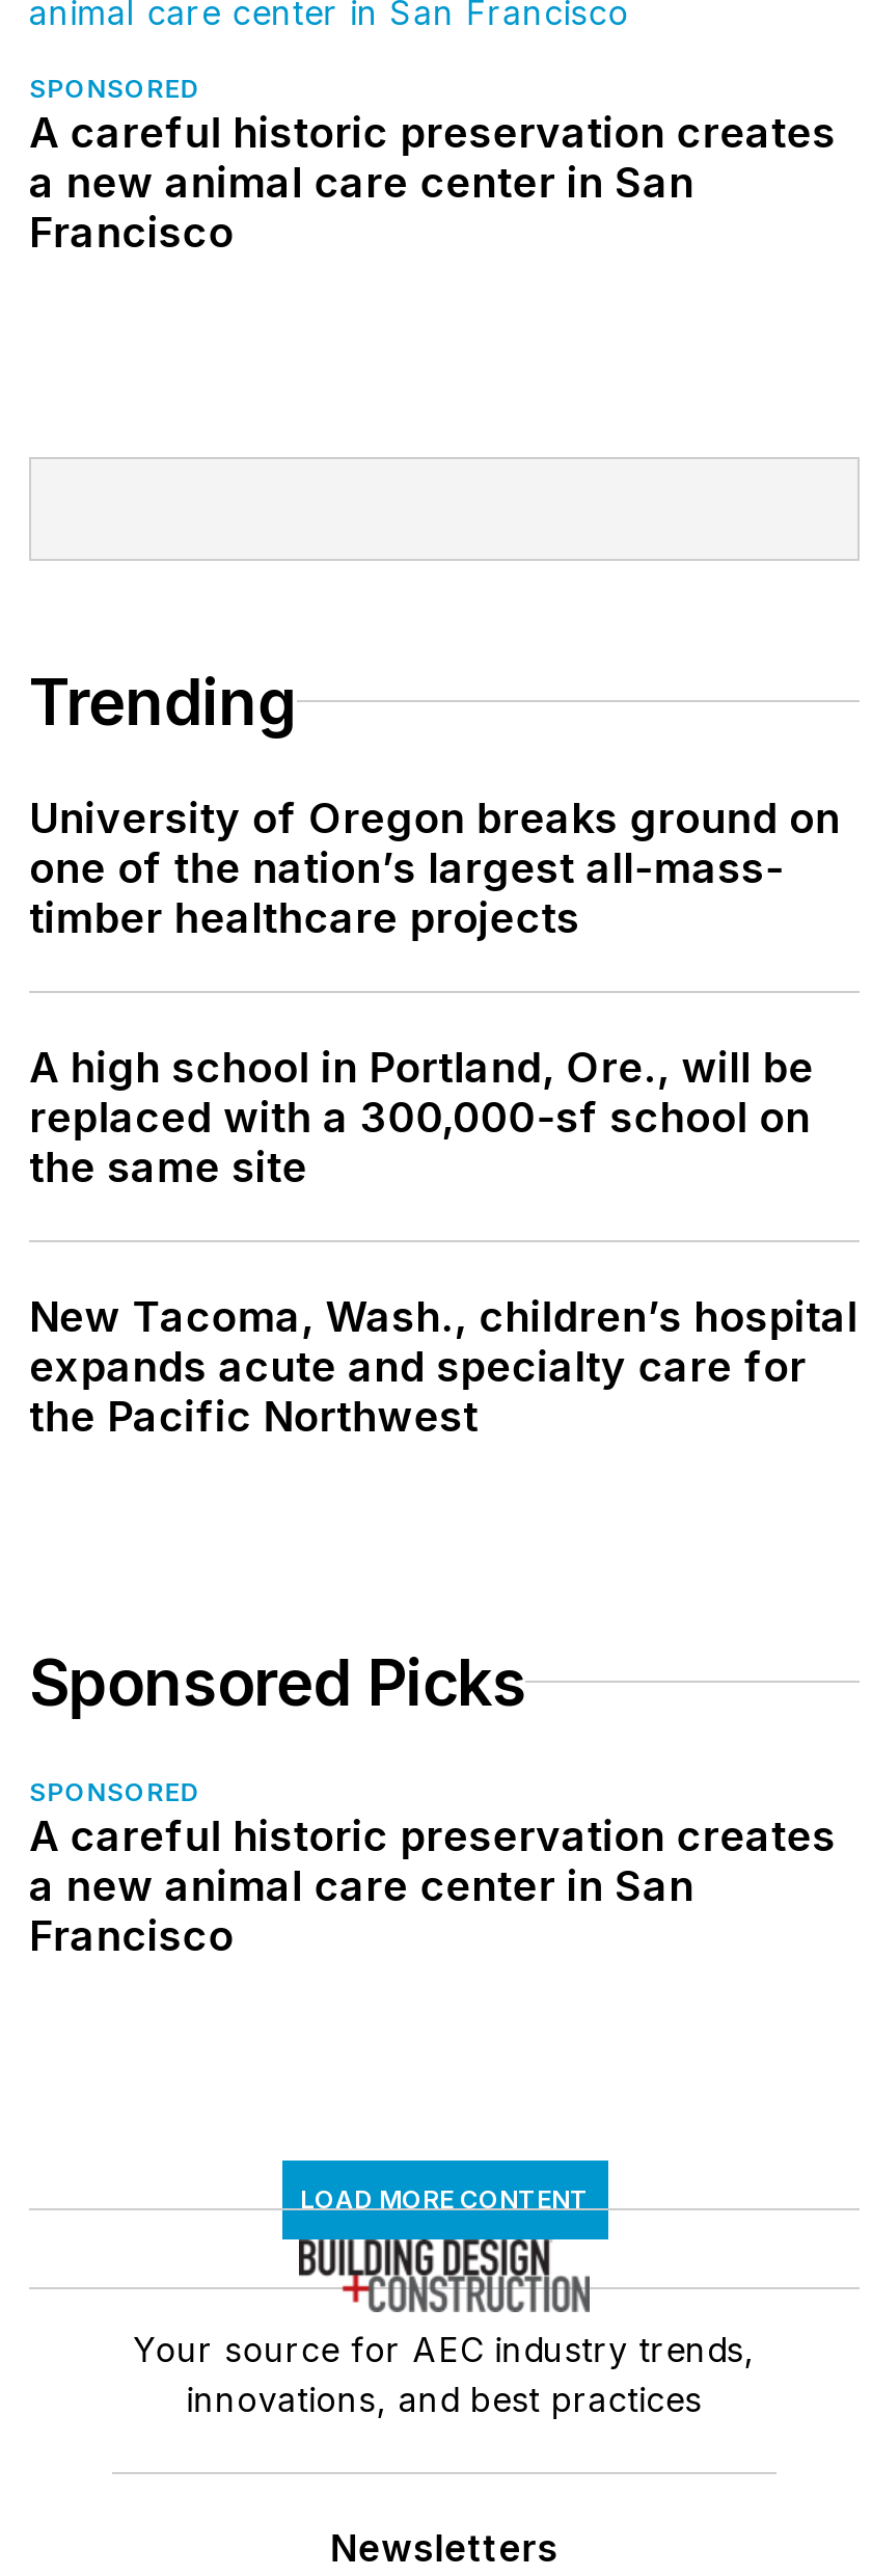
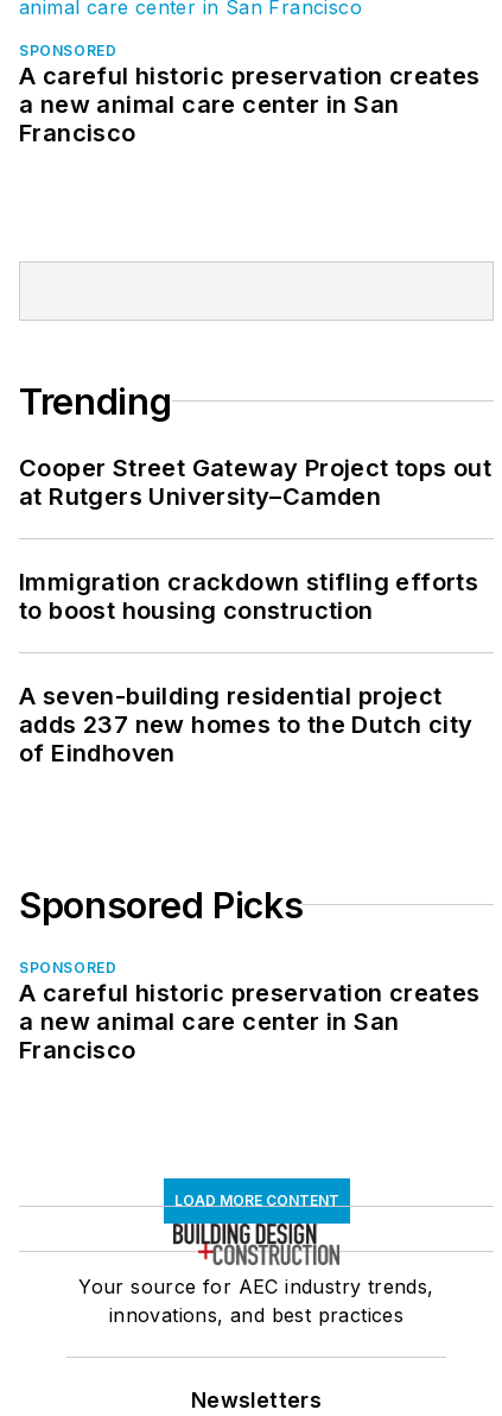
- University of Oregon breaks ground on
- one of the nation’s largest all-mass-
- timber healthcare projects
+ Cooper Street Gateway Project tops out
+ at Rutgers University–Camden

- A high school in Portland, Ore., will be
- replaced with a 300,000-sf school on
- the same site
+ Immigration crackdown stifling efforts
+ to boost housing construction

- New Tacoma, Wash., children’s hospital
- expands acute and specialty care for
- the Pacific Northwest
+ A seven-building residential project
+ adds 237 new homes to the Dutch city
+ of Eindhoven
